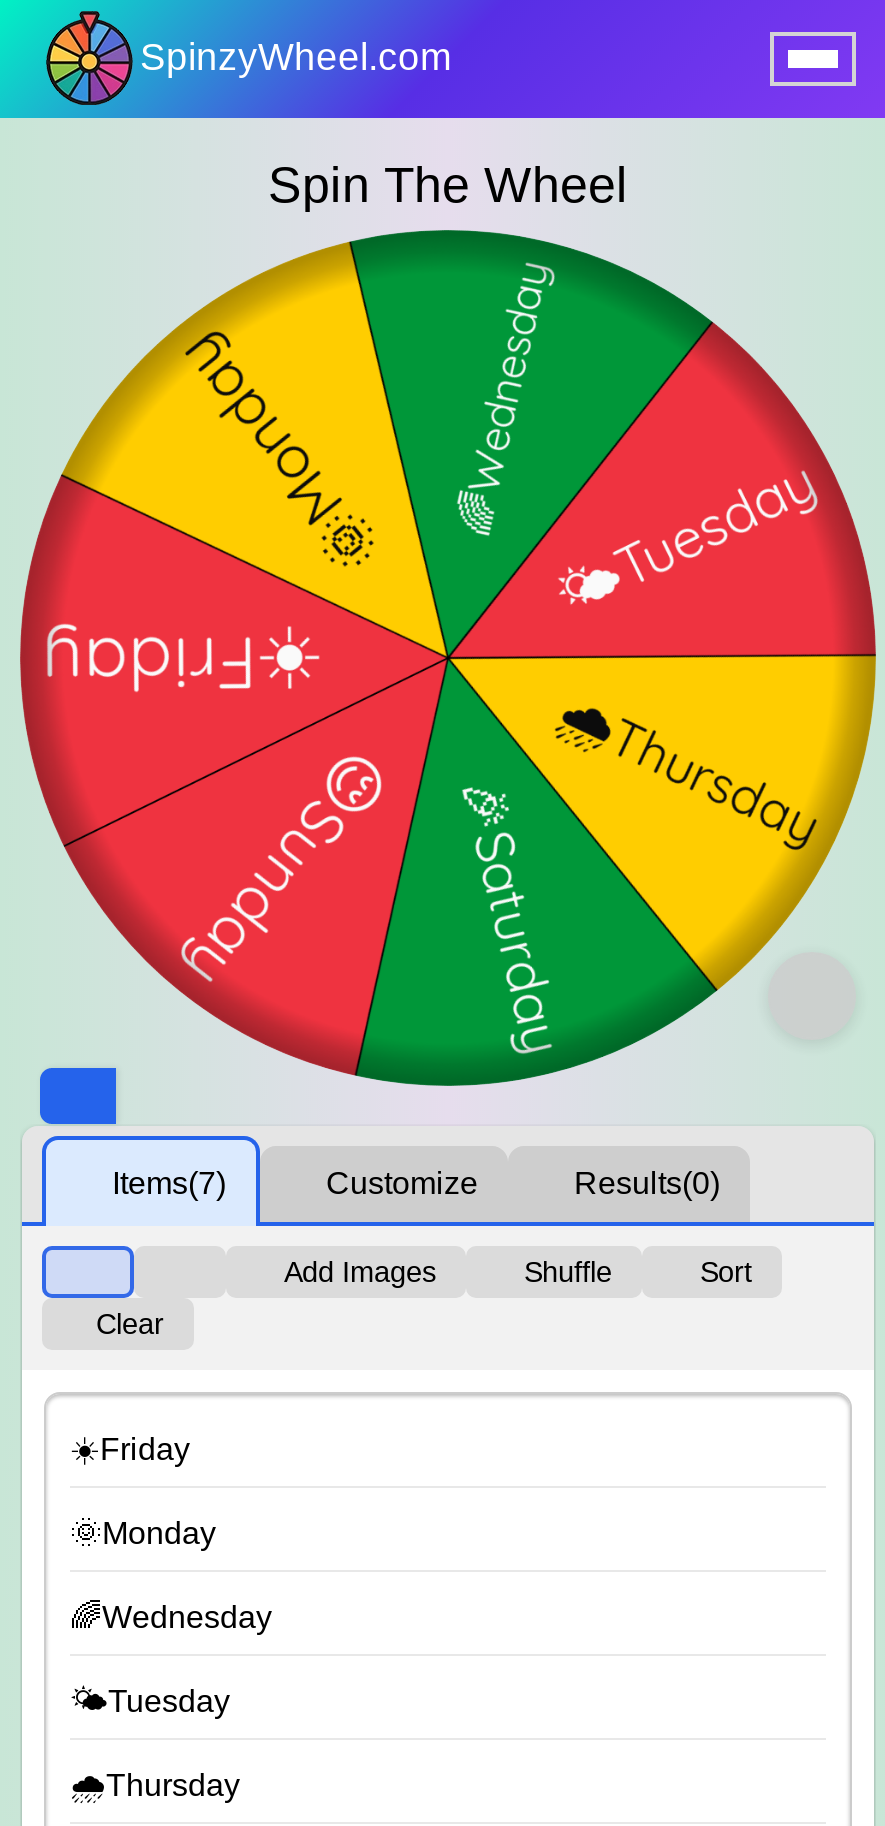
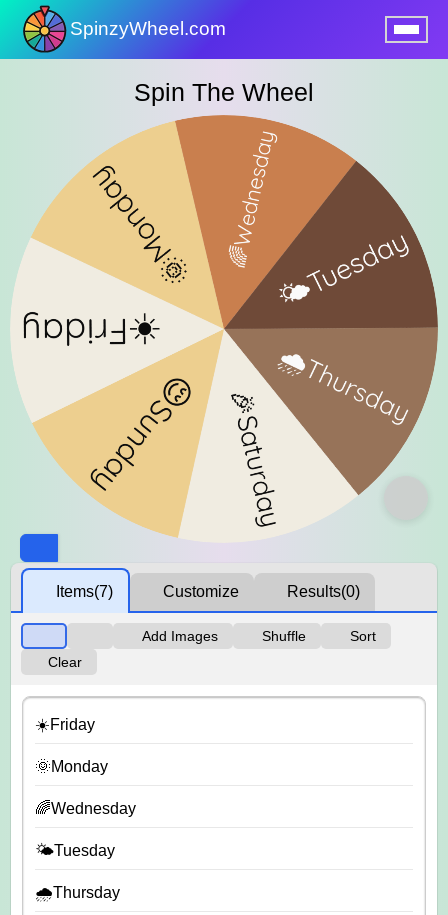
- [image]
+ [image]
